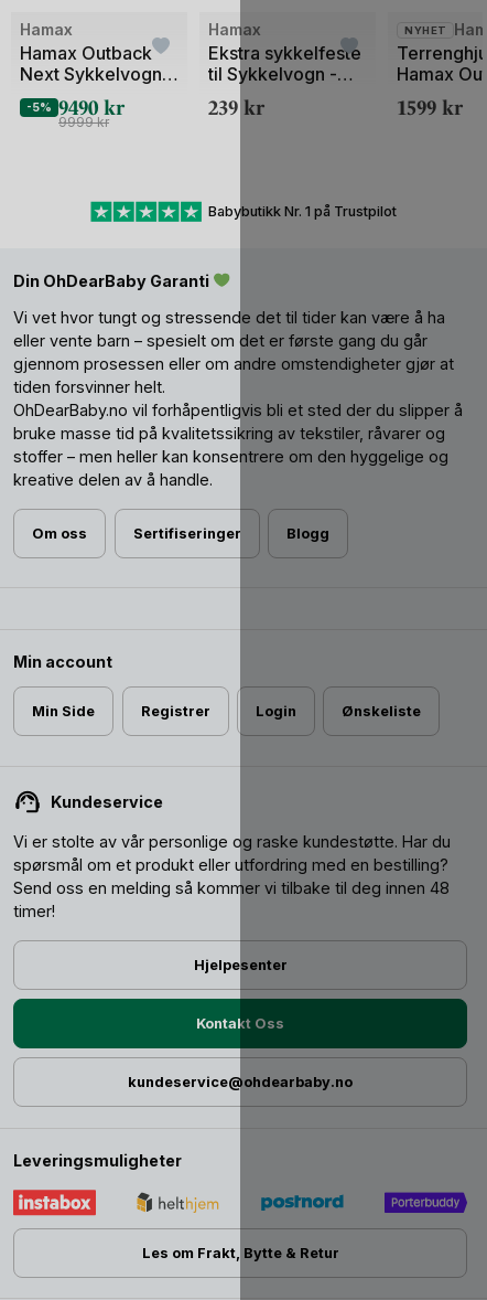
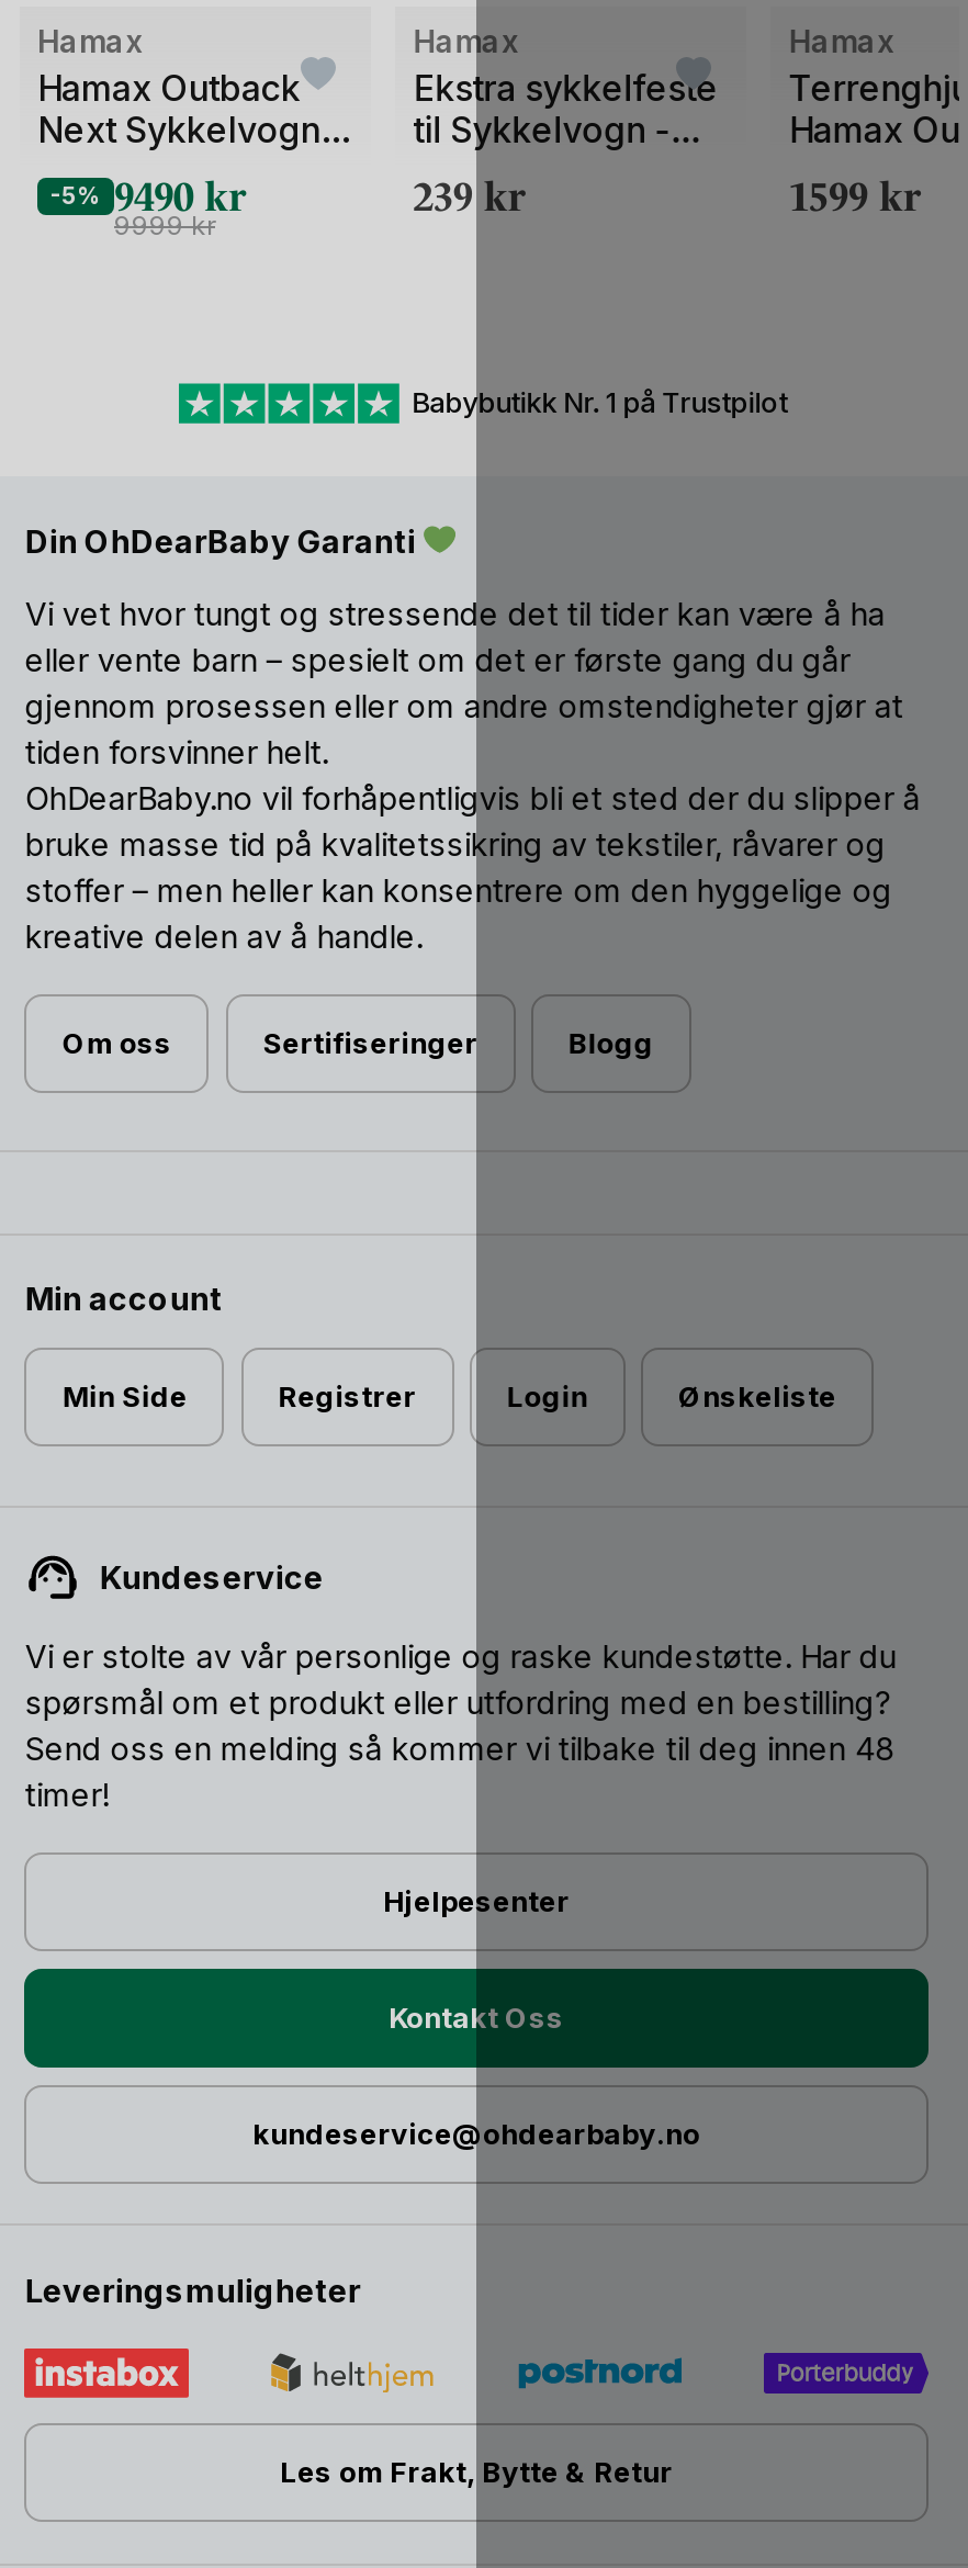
- NYHET
